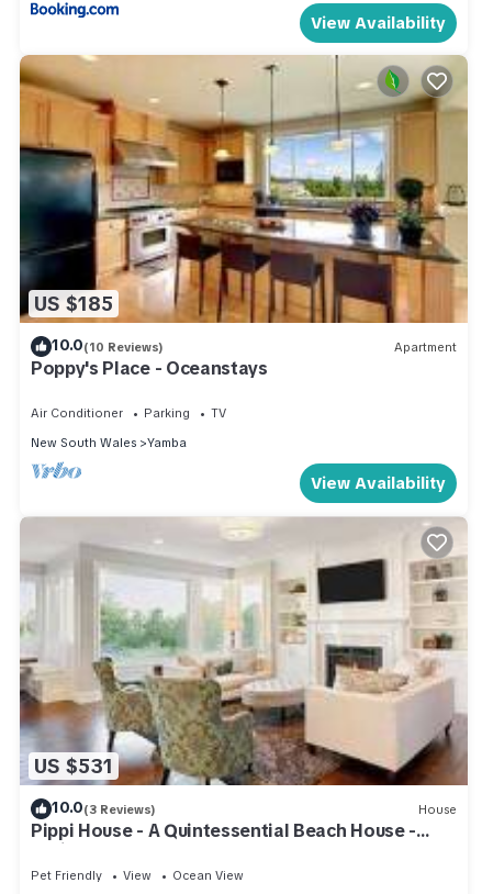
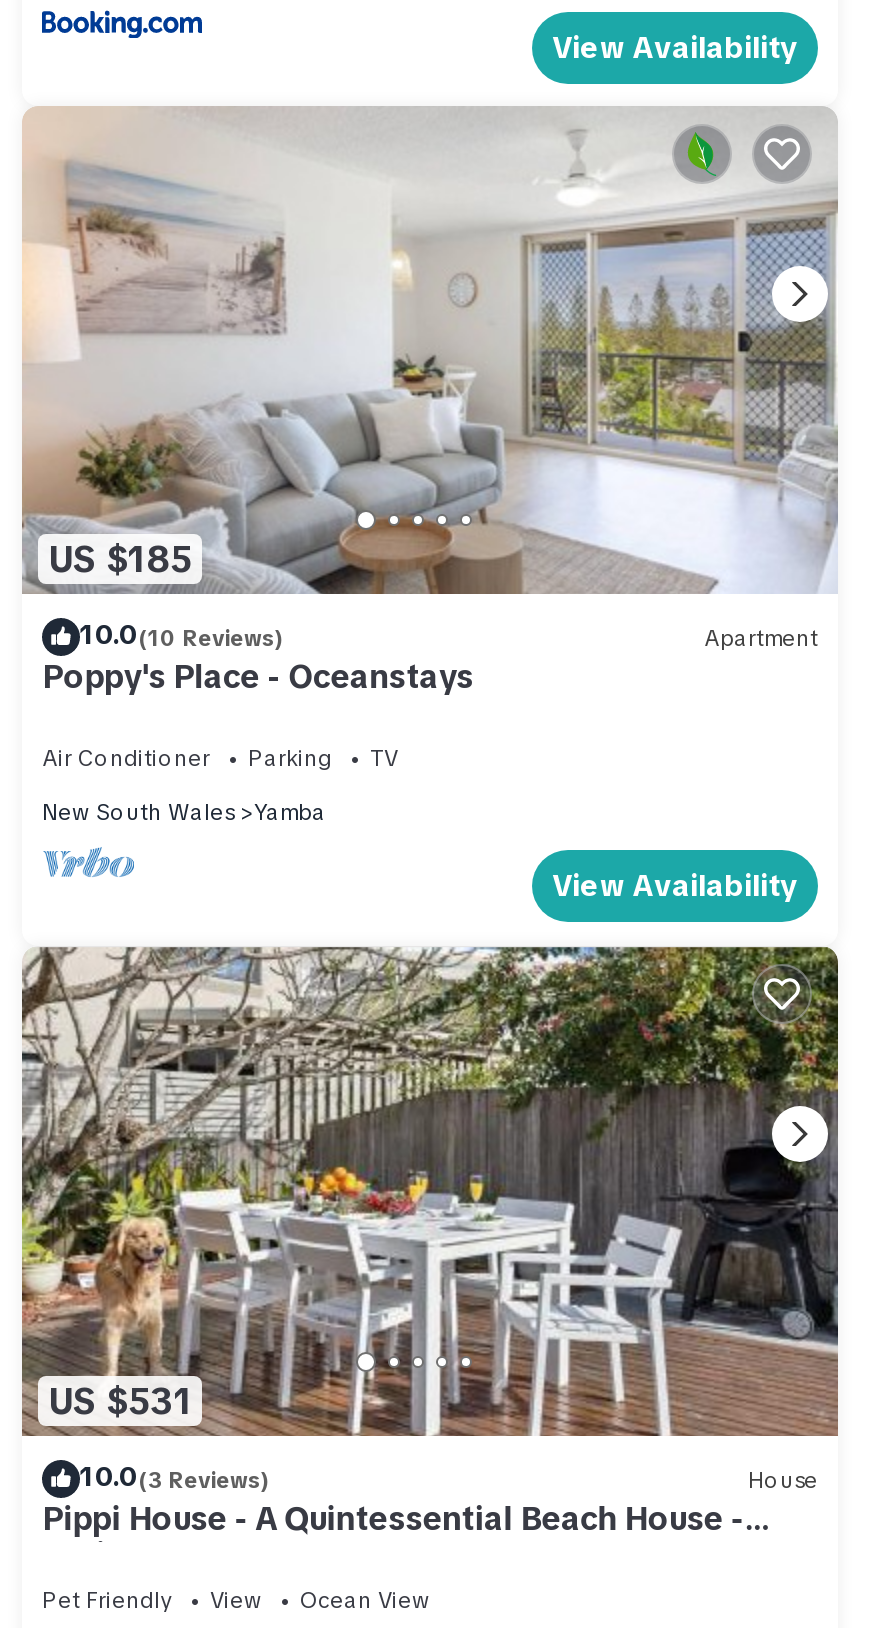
- [image]
+ [image]

- [image]
+ [image]
